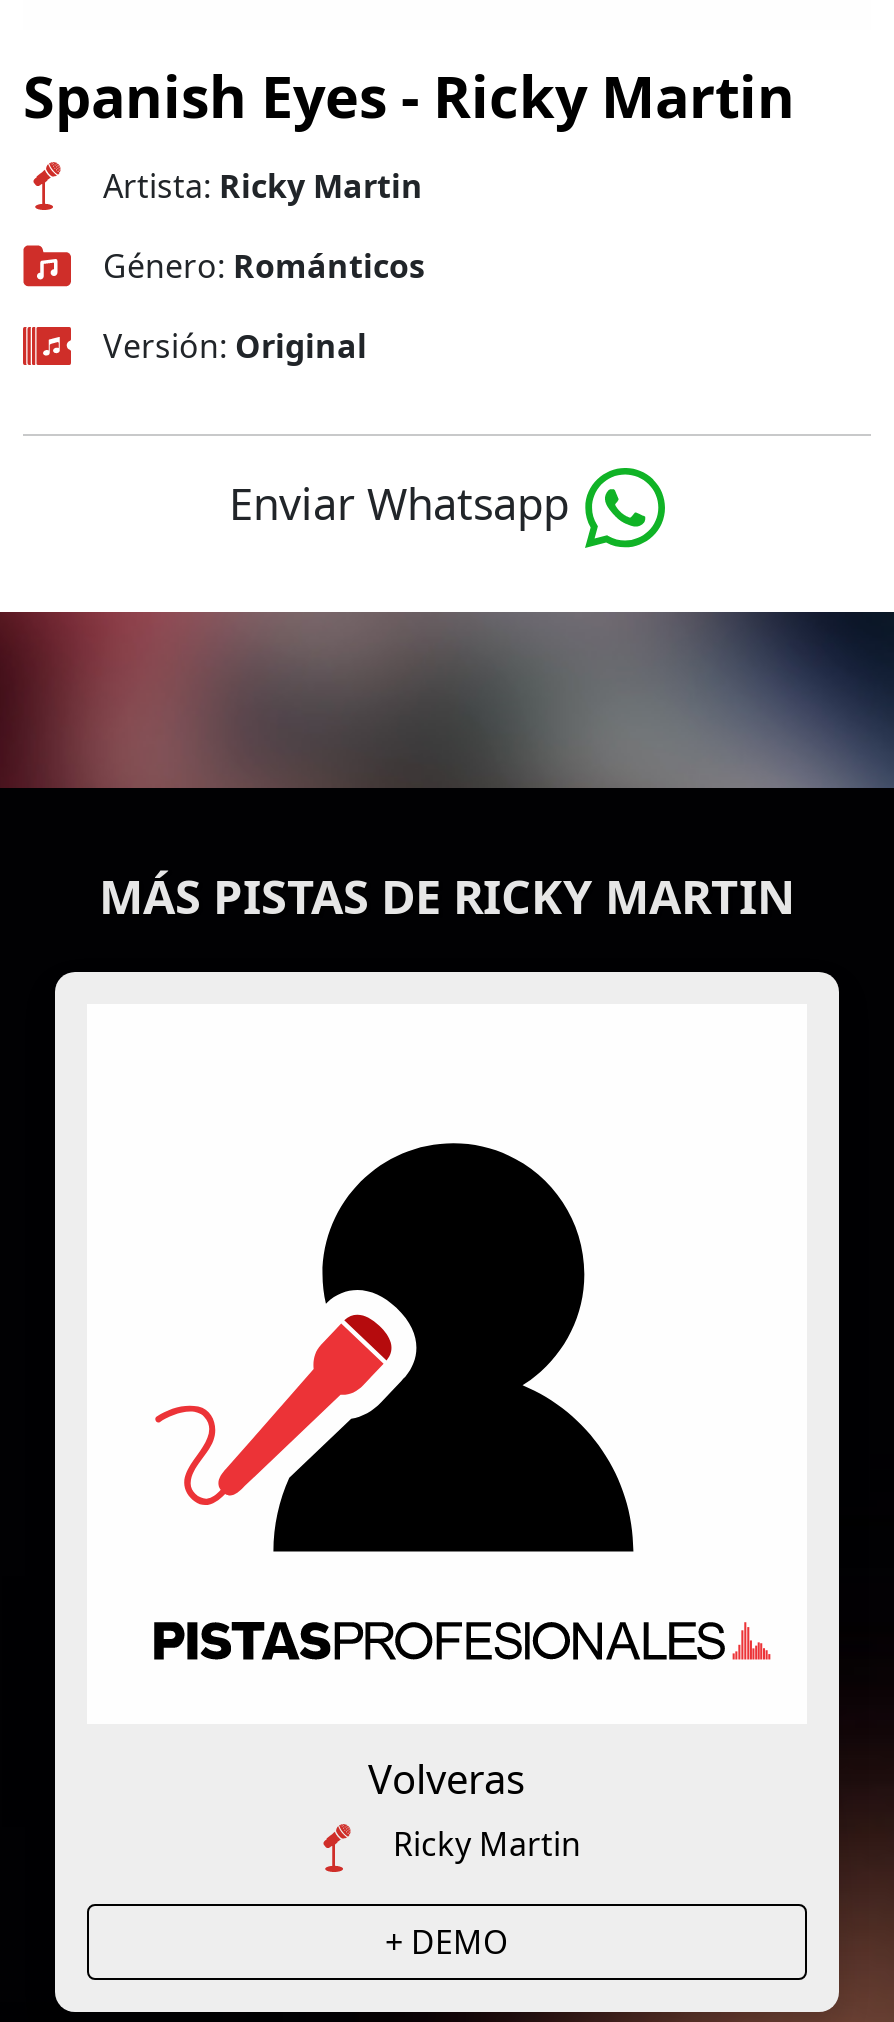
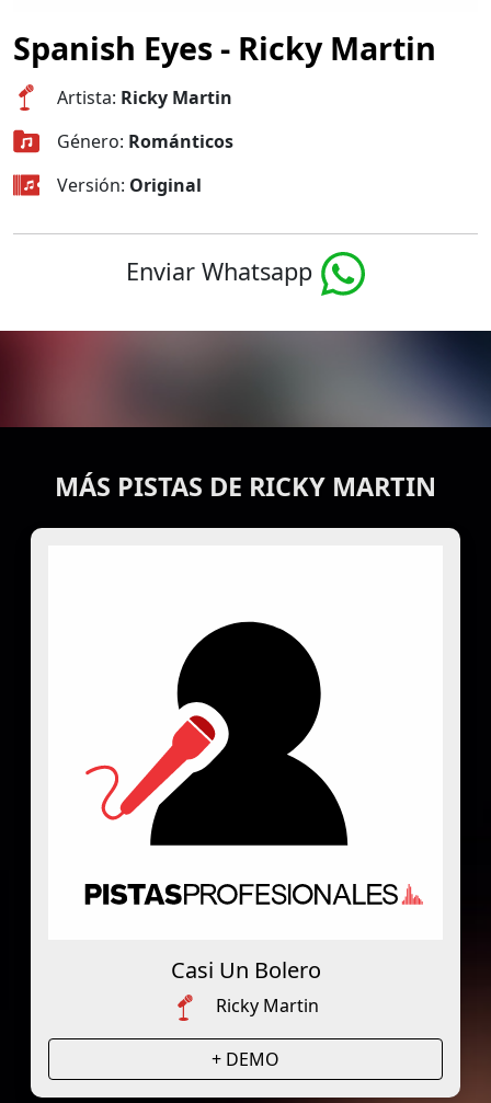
- Volveras
+ Casi Un Bolero
